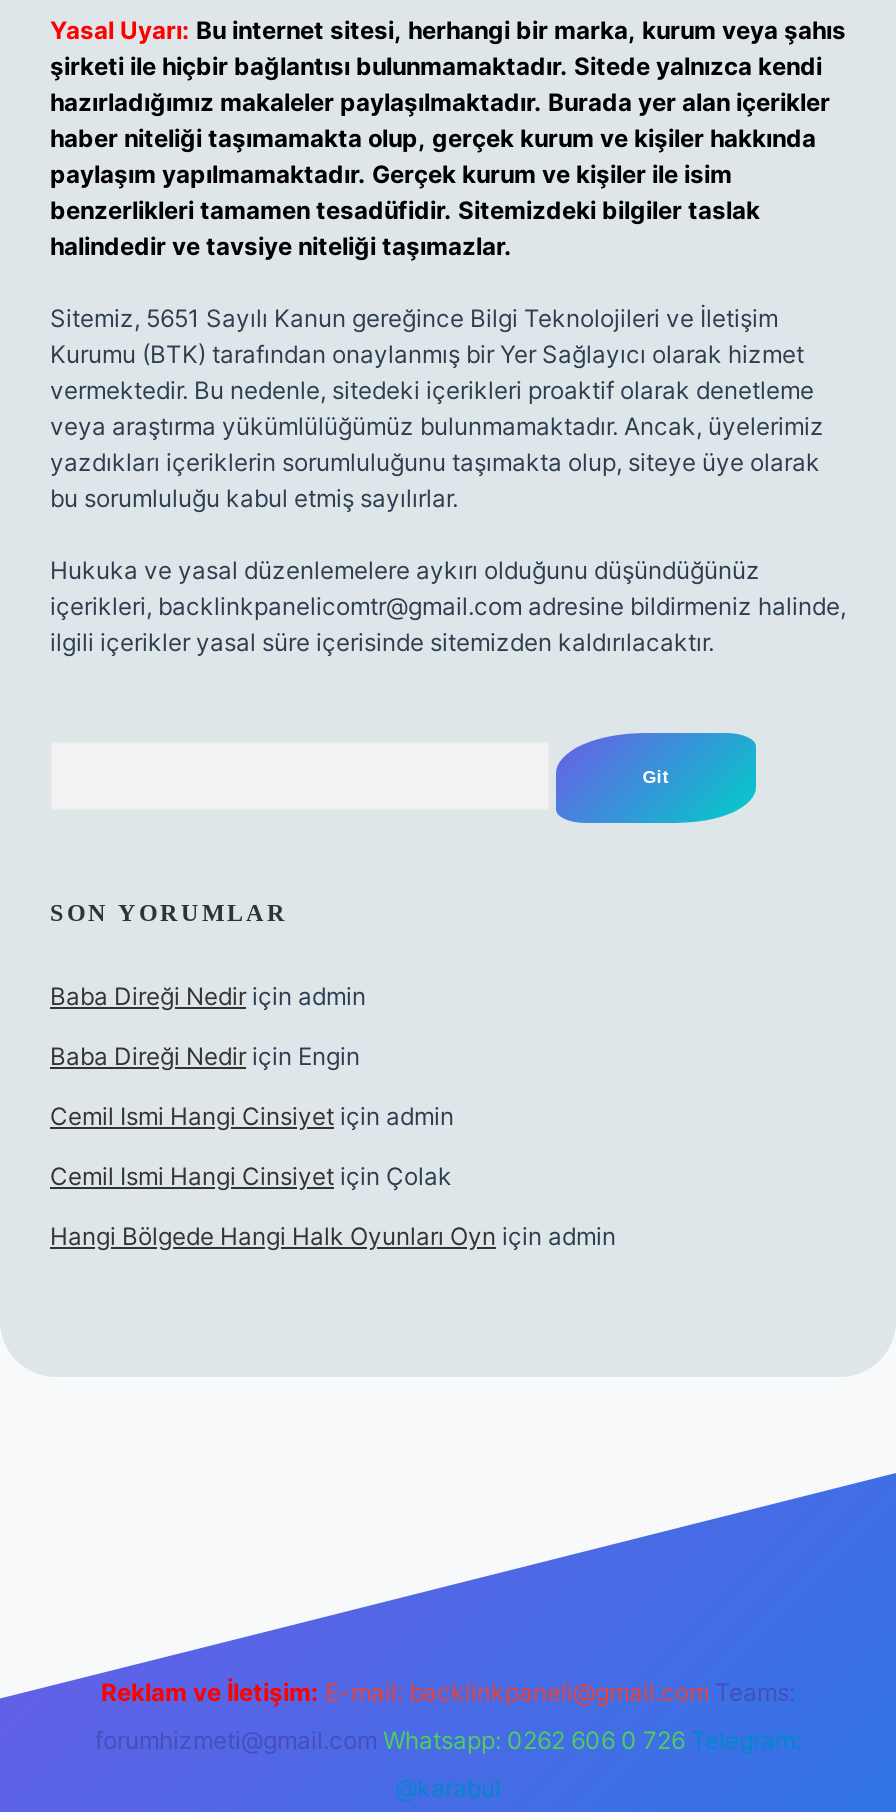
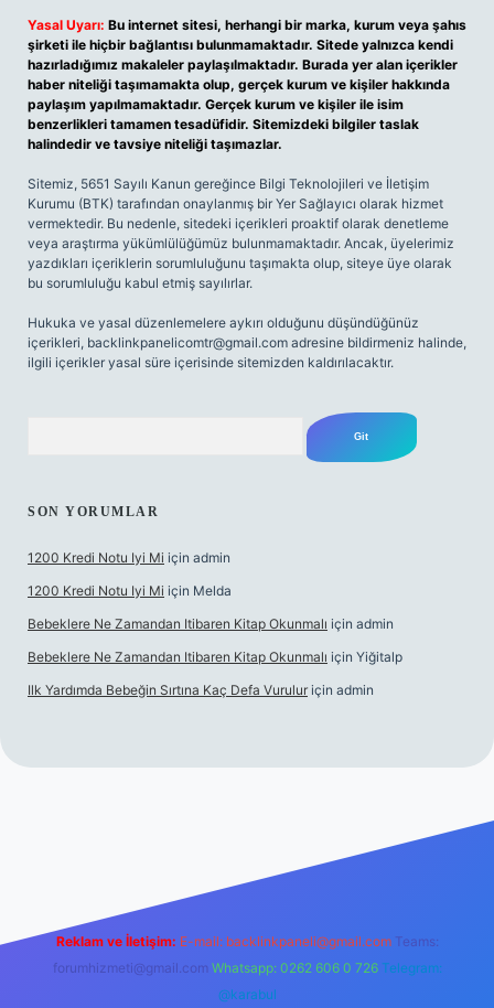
- Baba Direği Nedir için admin
+ 1200 Kredi Notu Iyi Mi için admin

- Baba Direği Nedir için Engin
+ 1200 Kredi Notu Iyi Mi için Melda

- Cemil Ismi Hangi Cinsiyet için admin
+ Bebeklere Ne Zamandan Itibaren Kitap Okunmalı için admin

- Cemil Ismi Hangi Cinsiyet için Çolak
+ Bebeklere Ne Zamandan Itibaren Kitap Okunmalı için Yiğitalp

- Hangi Bölgede Hangi Halk Oyunları Oyn için admin
+ Ilk Yardımda Bebeğin Sırtına Kaç Defa Vurulur için admin
